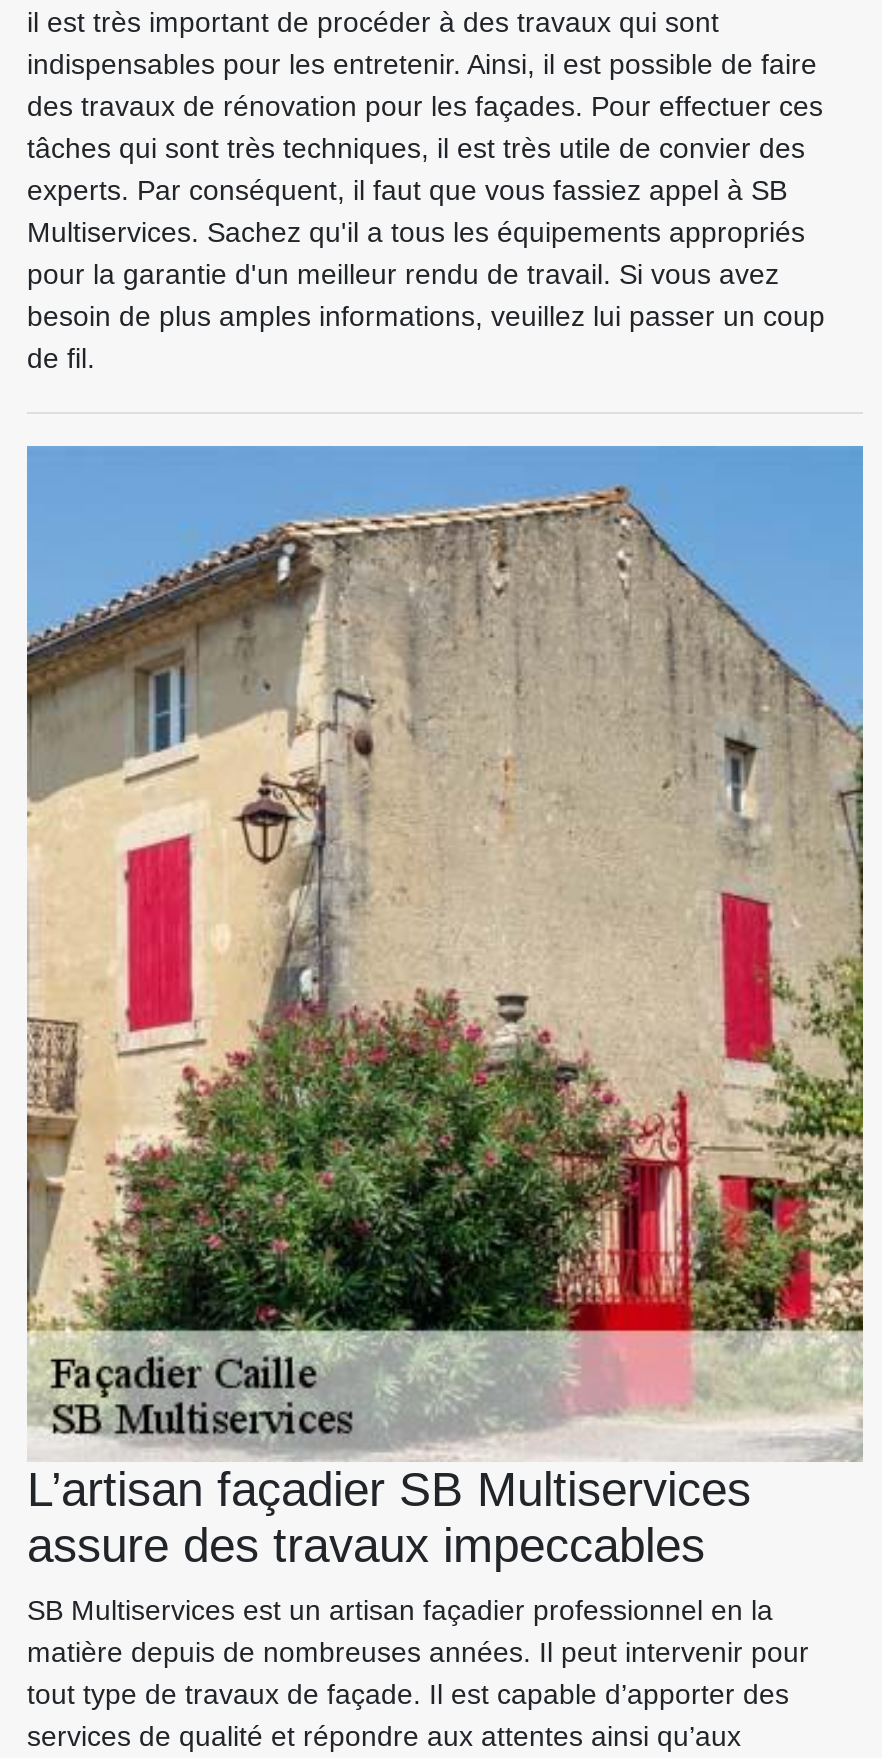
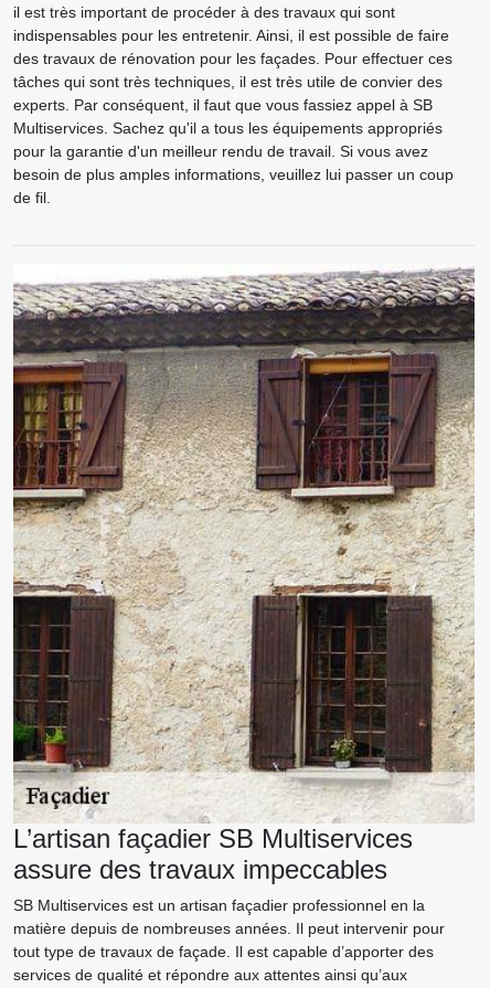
- [image]
+ [image]
